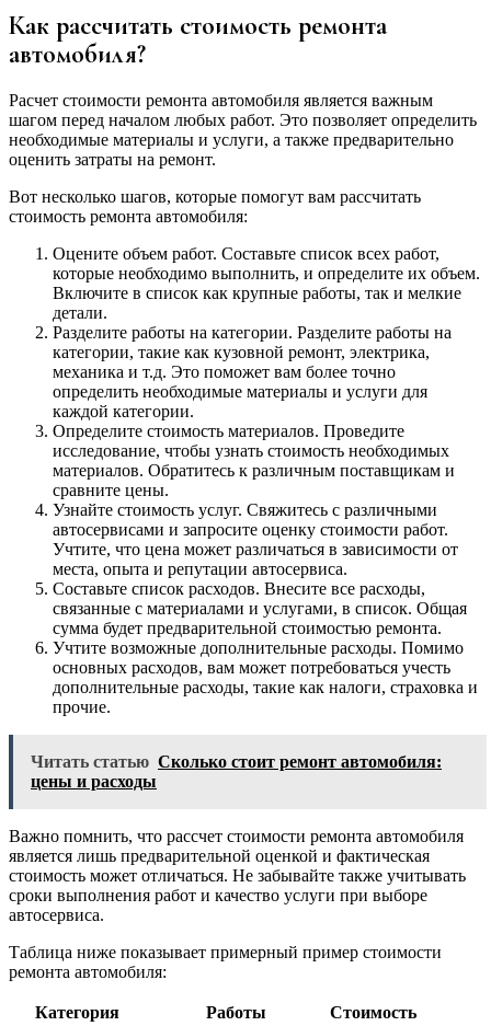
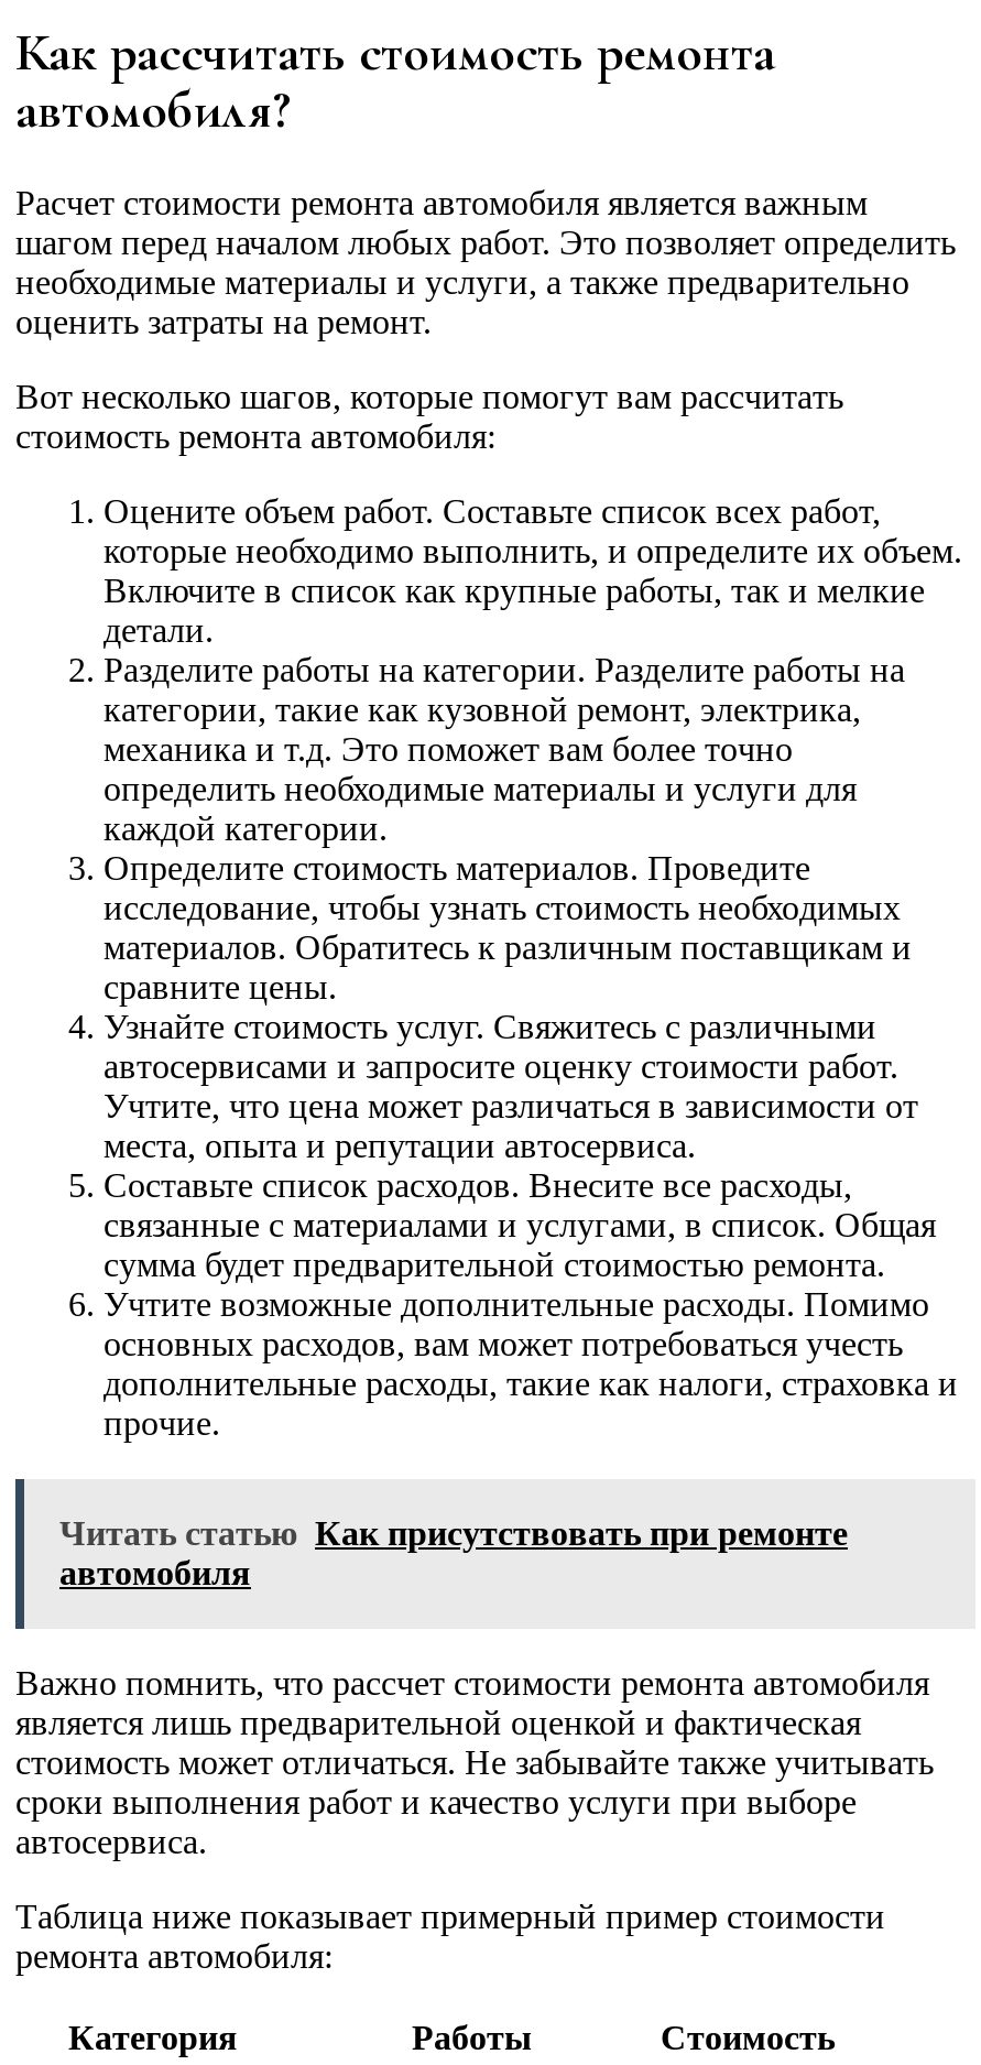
- Читать статью Сколько стоит ремонт автомобиля:
- цены и расходы
+ Читать статью Как присутствовать при ремонте
+ автомобиля
